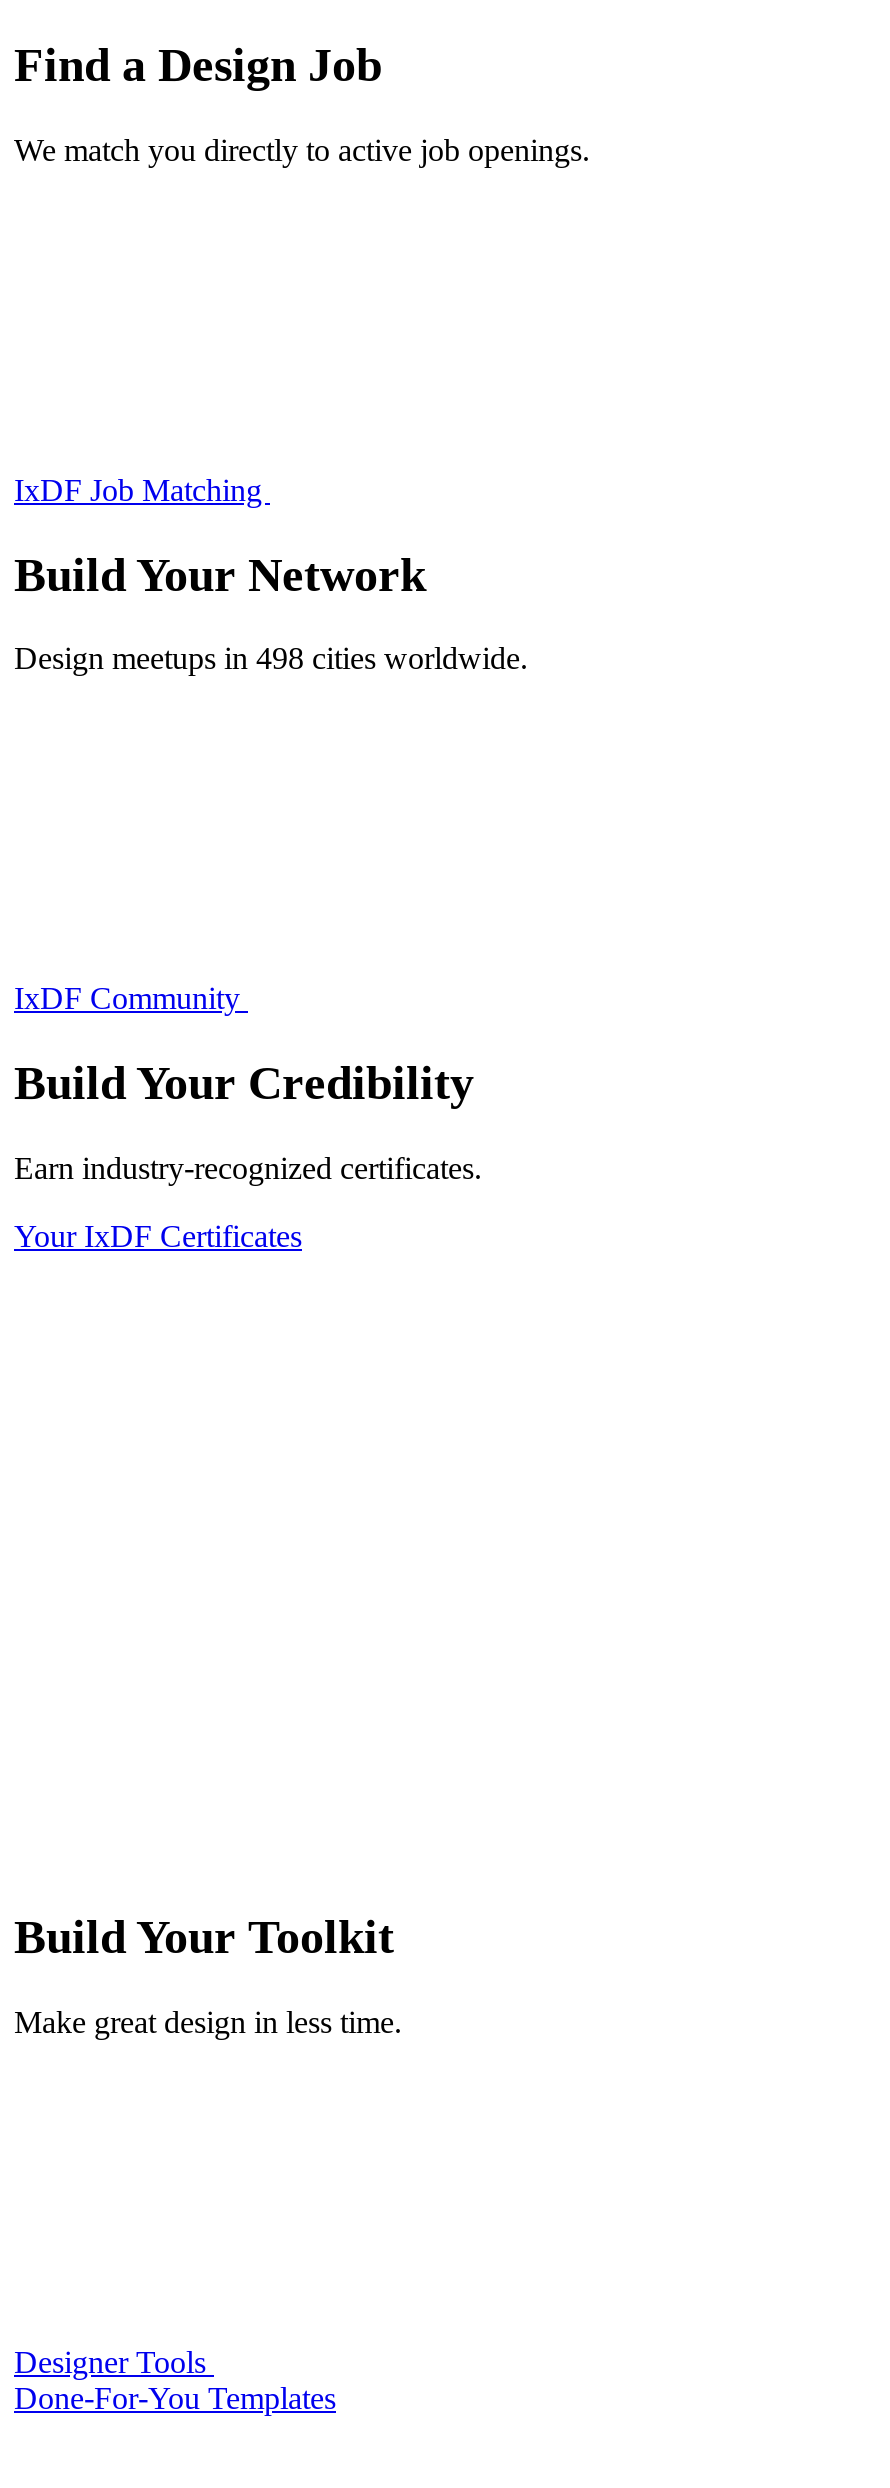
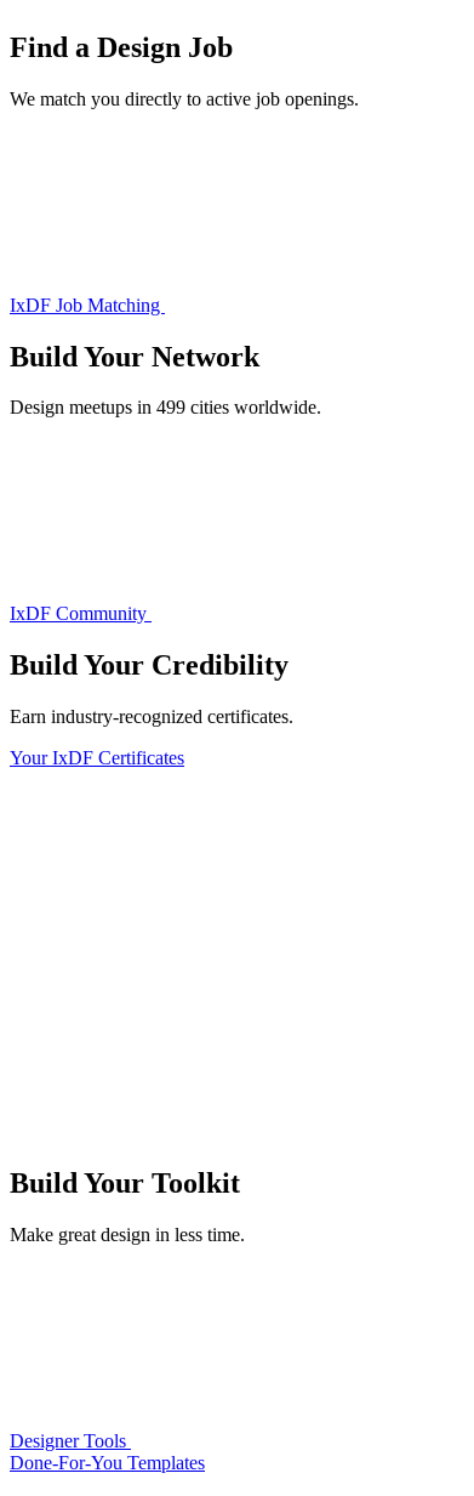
- Design meetups in 498 cities worldwide.
+ Design meetups in 499 cities worldwide.
